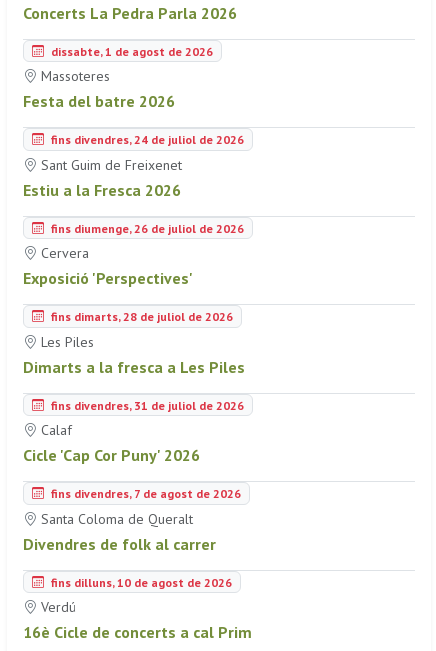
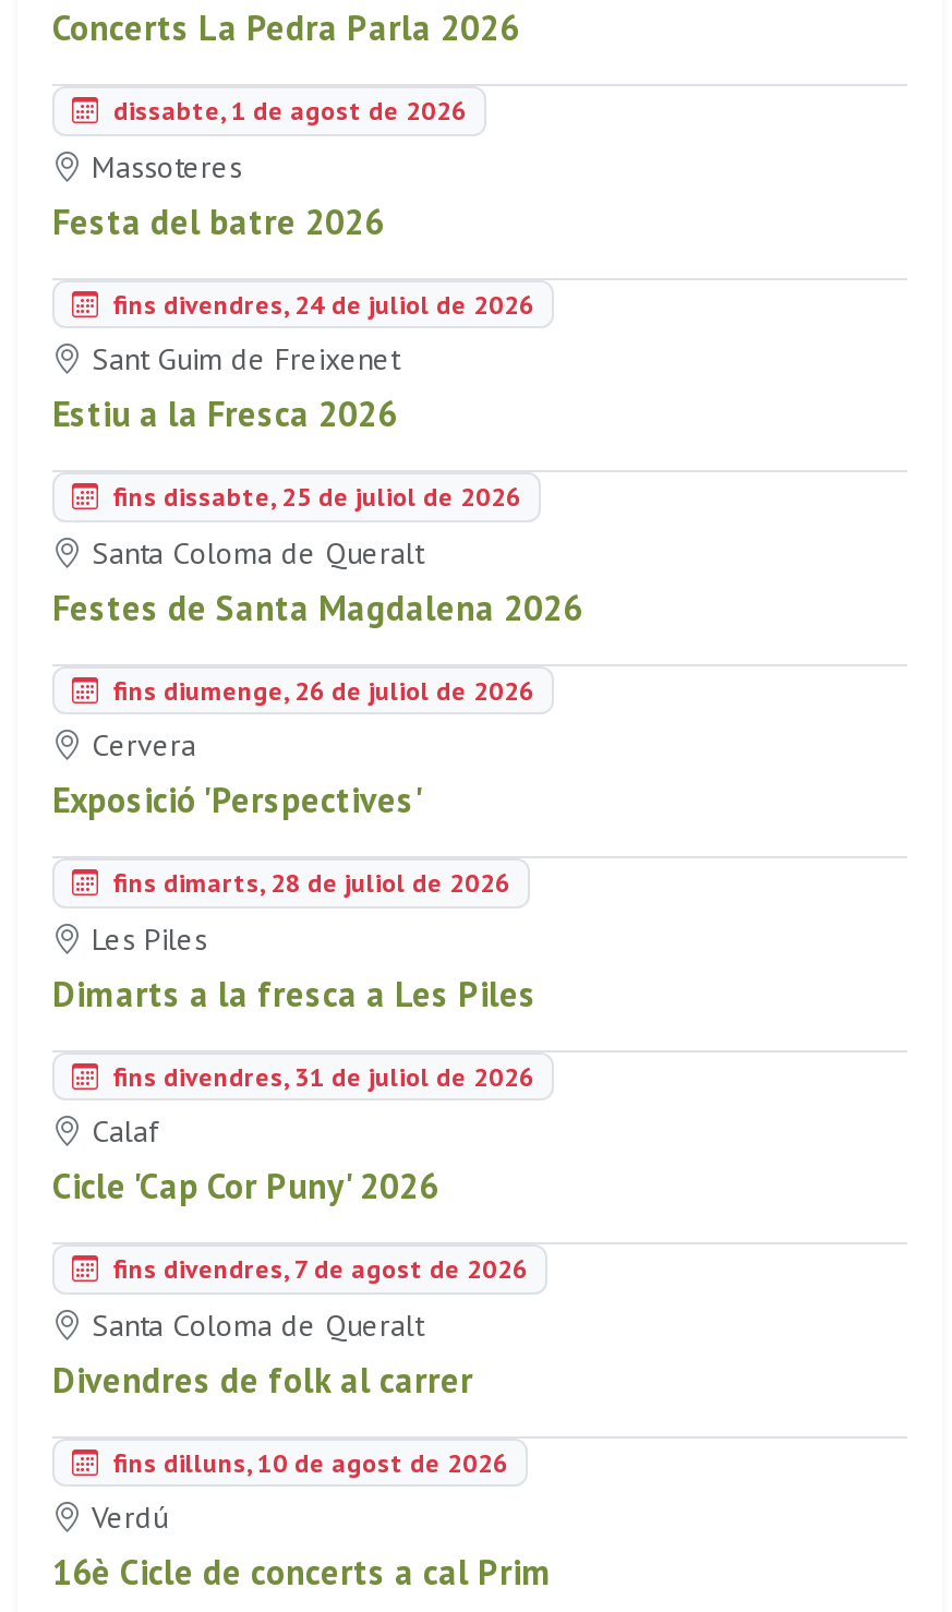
+ fins dissabte, 25 de juliol de 2026
+ Santa Coloma de Queralt
+ Festes de Santa Magdalena 2026
